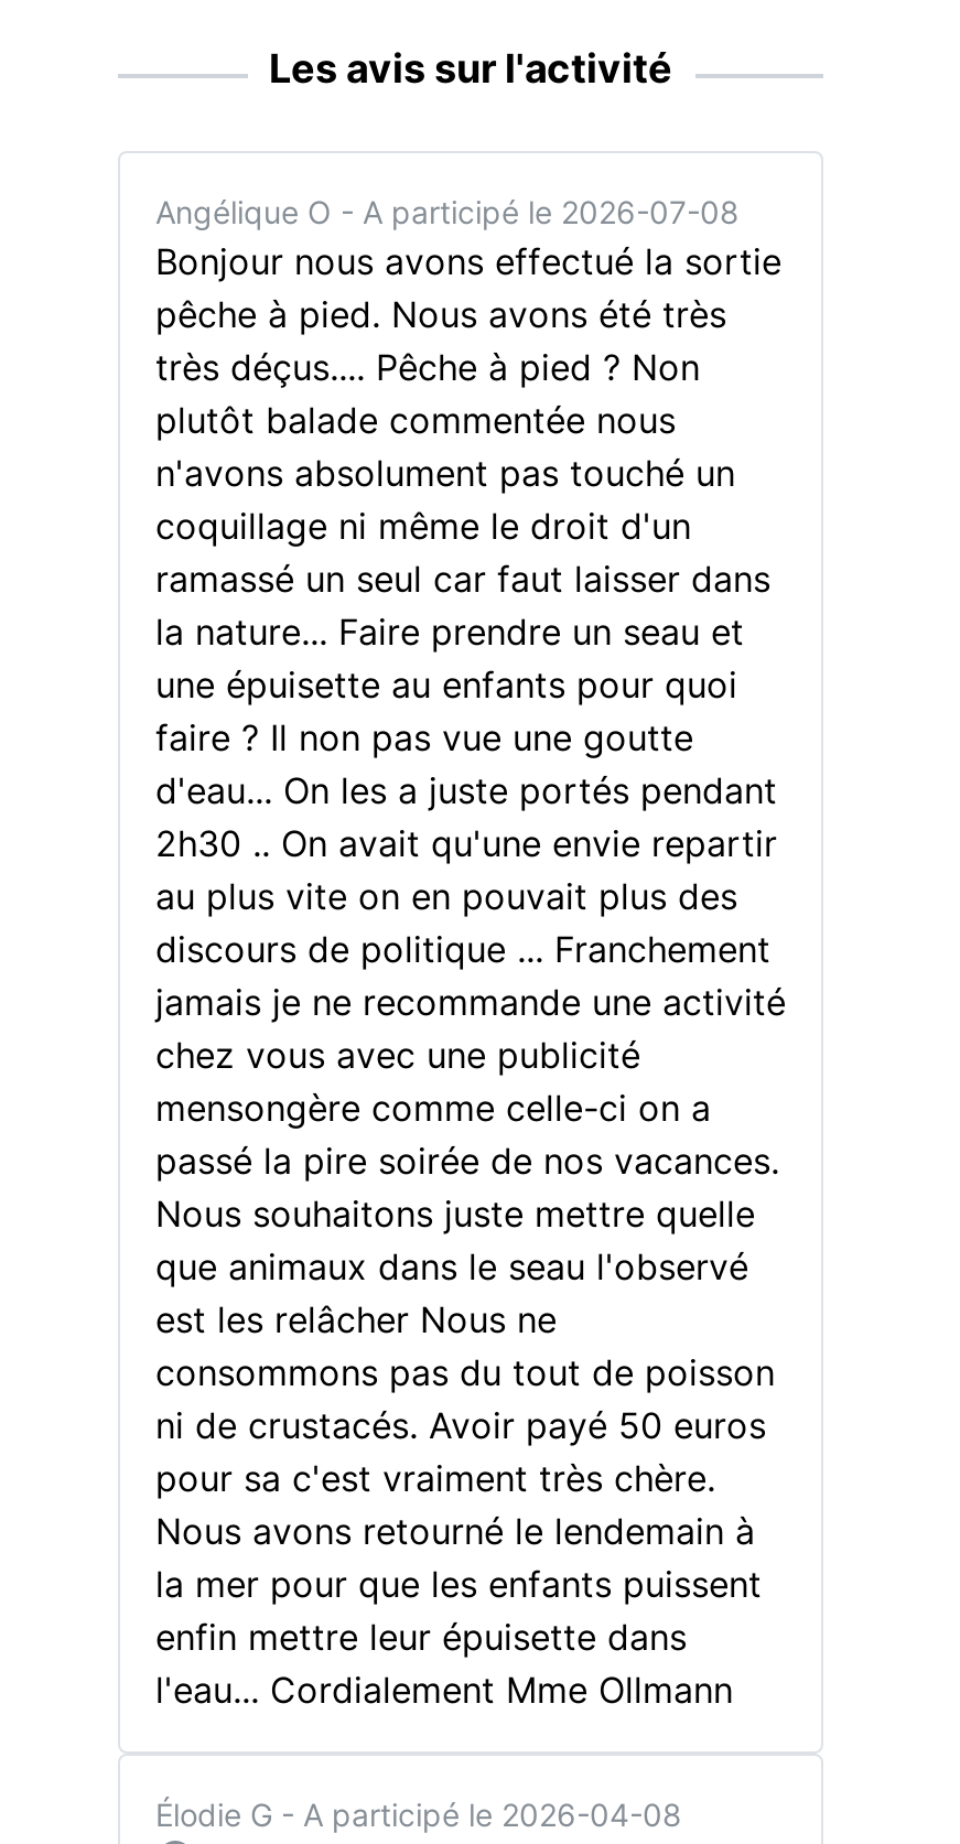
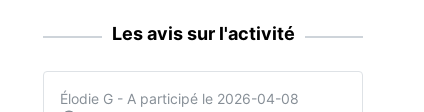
- Angélique O - A participé le 2026-07-08
- Bonjour nous avons effectué la sortie
- pêche à pied. Nous avons été très
- très déçus.... Pêche à pied ? Non
- plutôt balade commentée nous
- n'avons absolument pas touché un
- coquillage ni même le droit d'un
- ramassé un seul car faut laisser dans
- la nature... Faire prendre un seau et
- une épuisette au enfants pour quoi
- faire ? Il non pas vue une goutte
- d'eau... On les a juste portés pendant
- 2h30 .. On avait qu'une envie repartir
- au plus vite on en pouvait plus des
- discours de politique ... Franchement
- jamais je ne recommande une activité
- chez vous avec une publicité
- mensongère comme celle-ci on a
- passé la pire soirée de nos vacances.
- Nous souhaitons juste mettre quelle
- que animaux dans le seau l'observé
- est les relâcher Nous ne
- consommons pas du tout de poisson
- ni de crustacés. Avoir payé 50 euros
- pour sa c'est vraiment très chère.
- Nous avons retourné le lendemain à
- la mer pour que les enfants puissent
- enfin mettre leur épuisette dans
- l'eau... Cordialement Mme Ollmann
